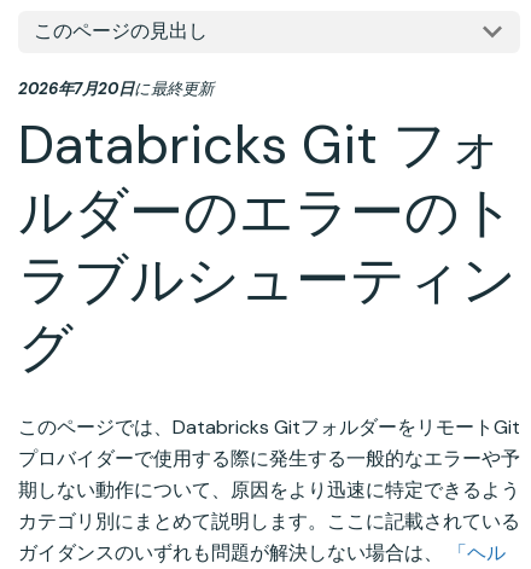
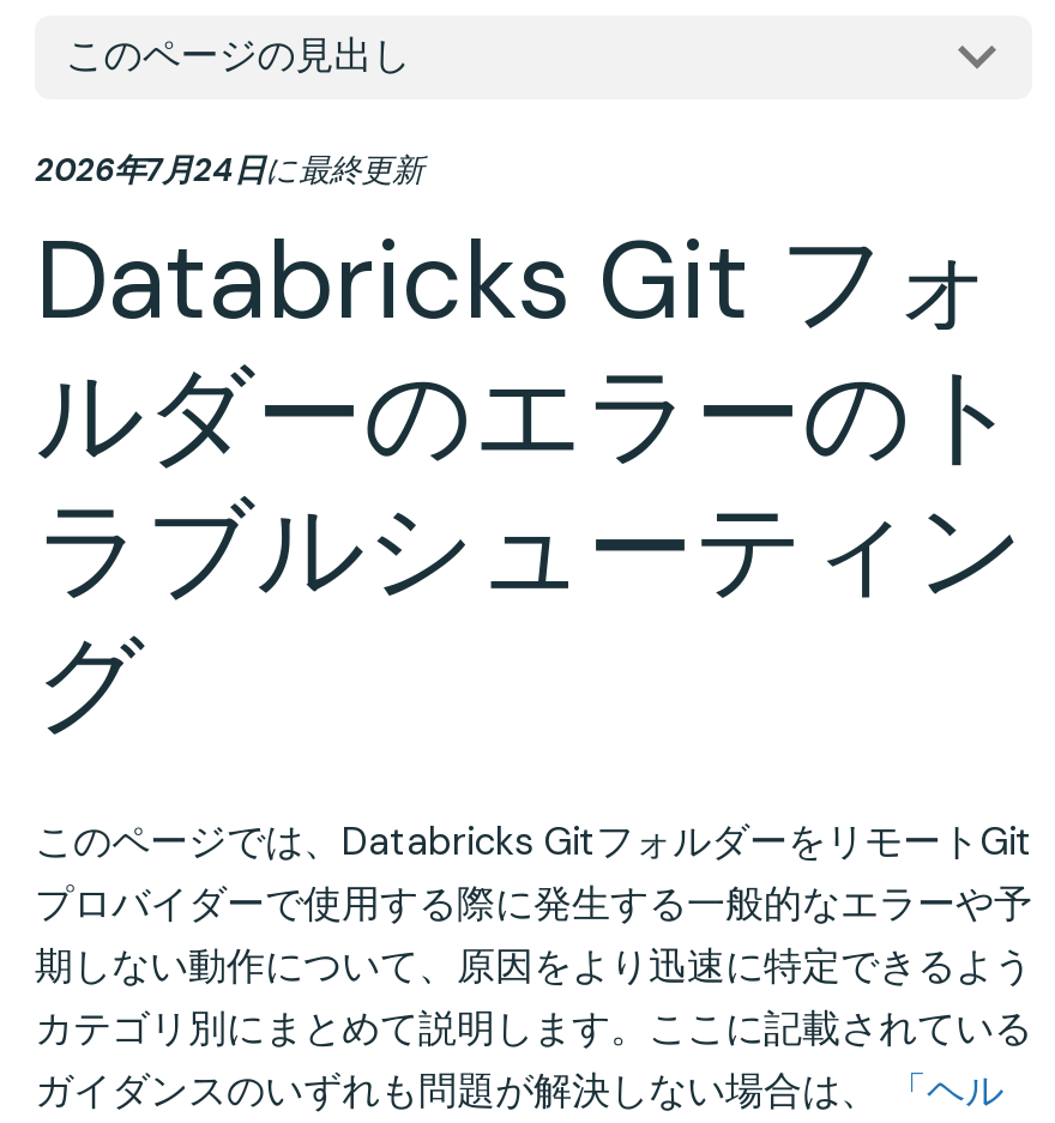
- 2026年7月20日に最終更新
+ 2026年7月24日に最終更新
